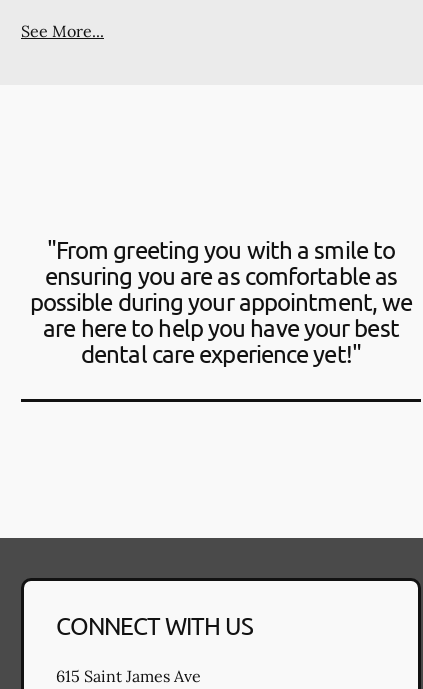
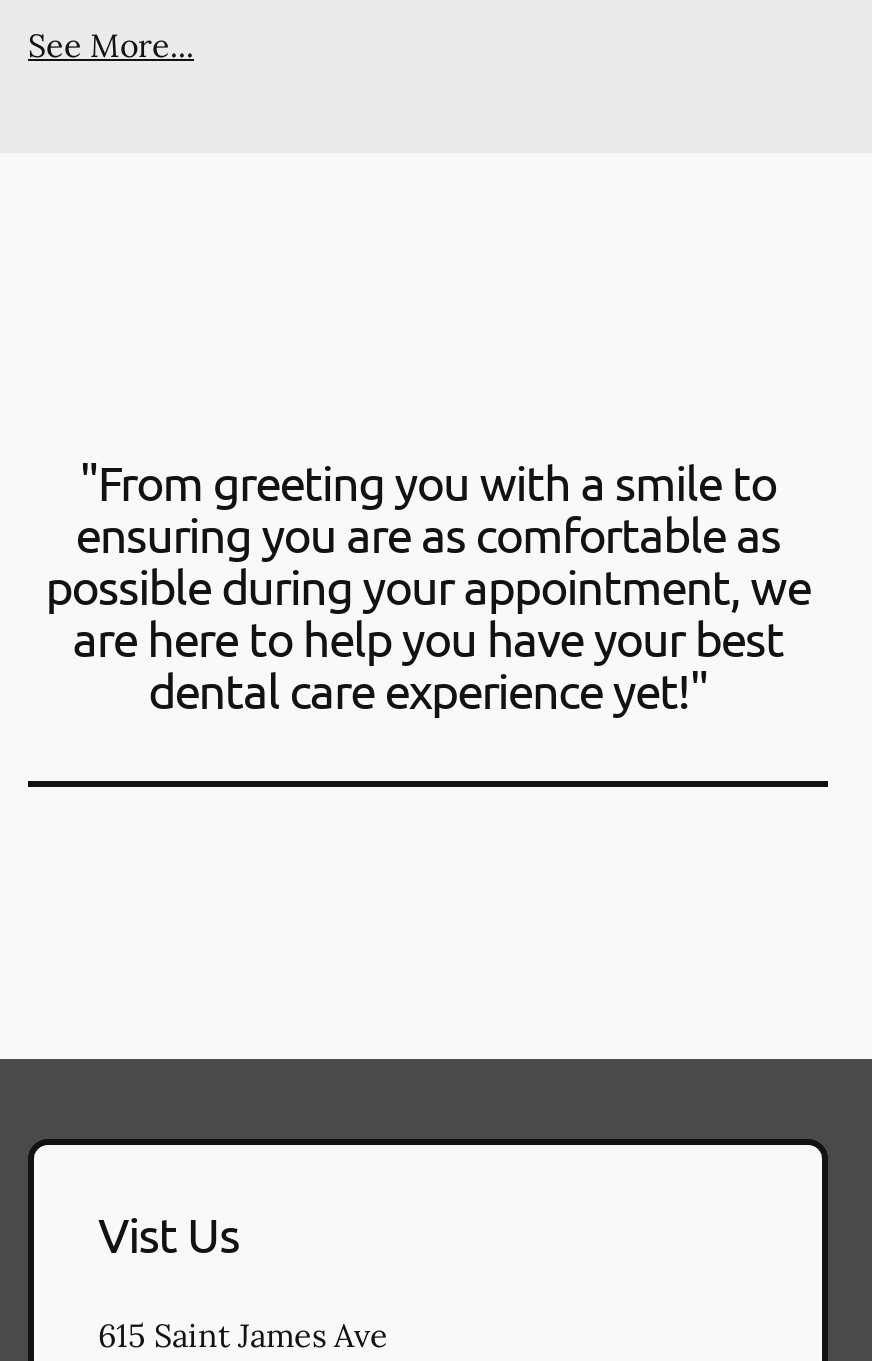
- CONNECT WITH US
+ Vist Us
